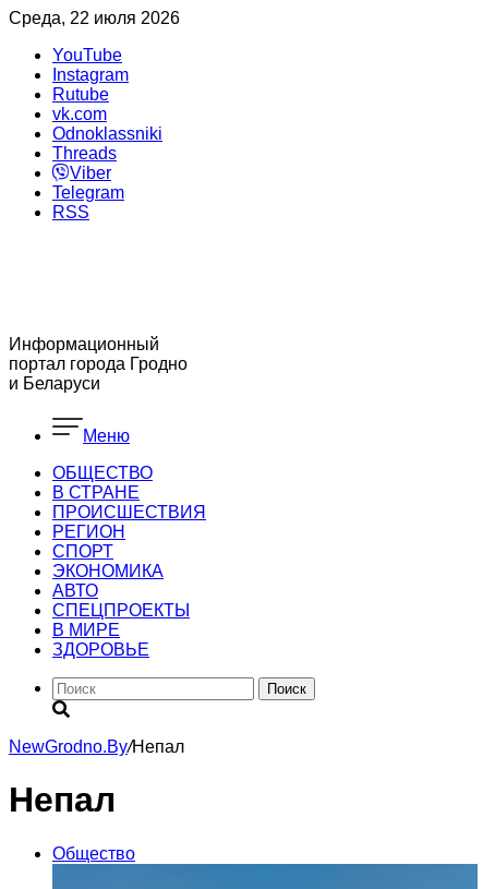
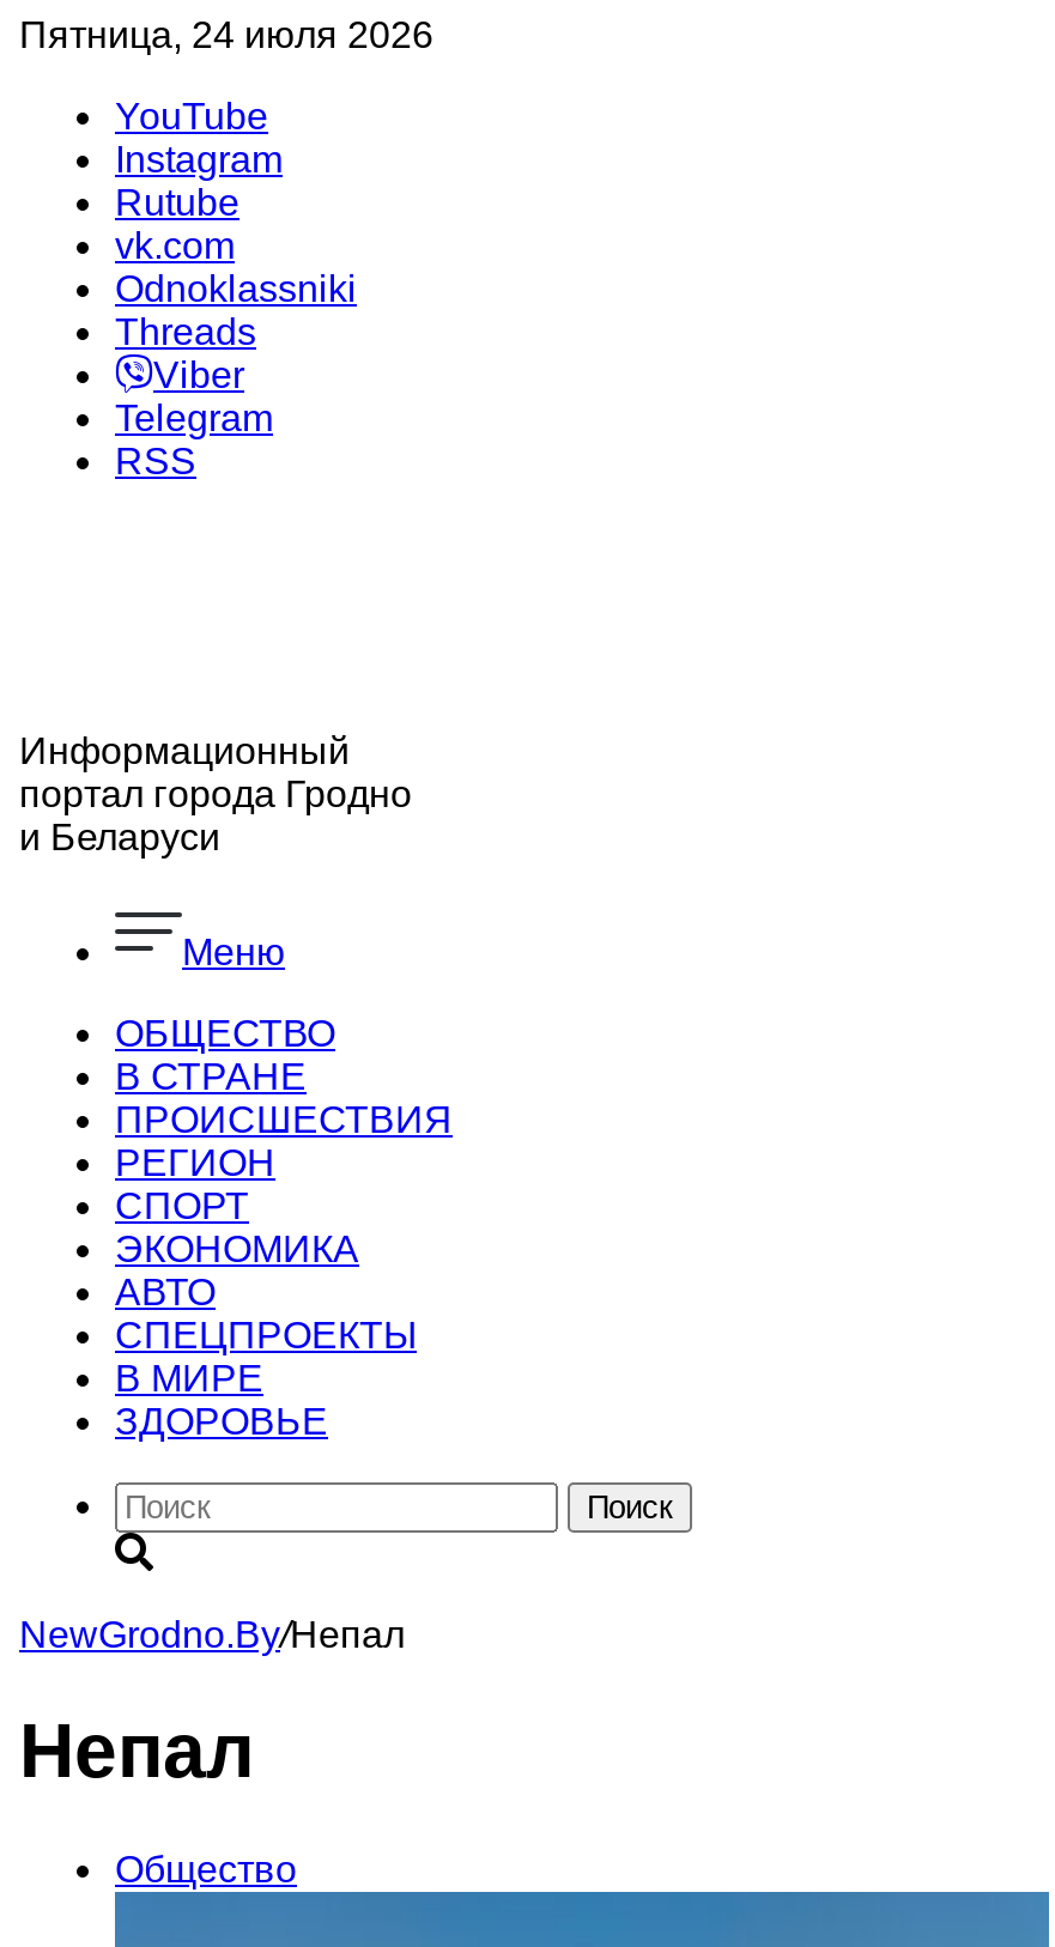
- Среда, 22 июля 2026
+ Пятница, 24 июля 2026
